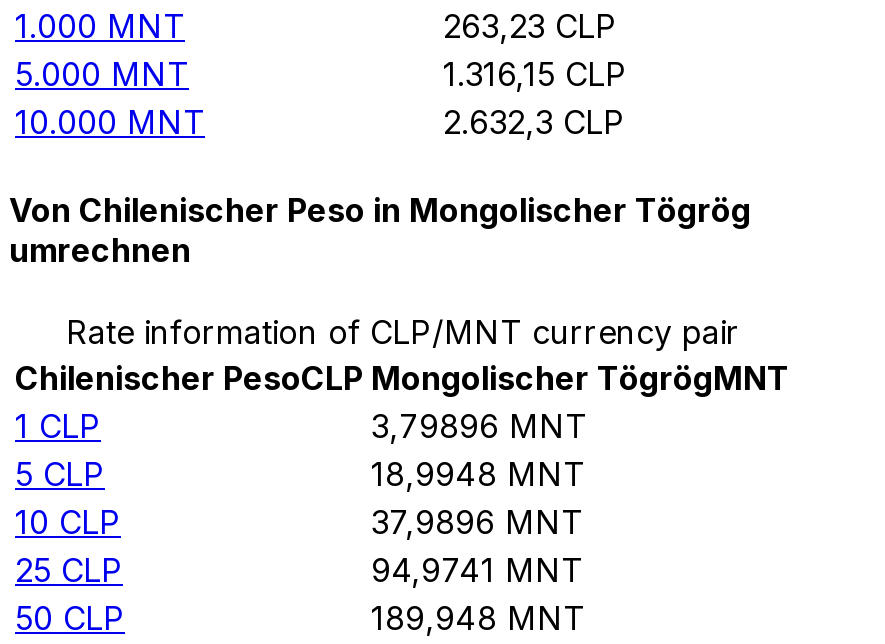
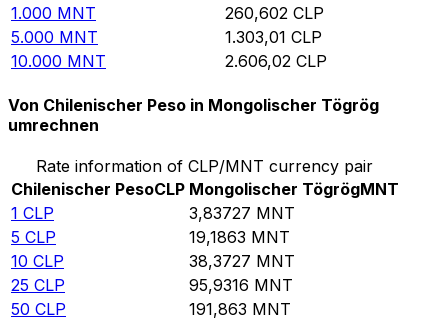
- 263,23 CLP
+ 260,602 CLP

- 1.316,15 CLP
+ 1.303,01 CLP

- 2.632,3 CLP
+ 2.606,02 CLP

- 3,79896 MNT
+ 3,83727 MNT

- 18,9948 MNT
+ 19,1863 MNT

- 37,9896 MNT
+ 38,3727 MNT

- 94,9741 MNT
+ 95,9316 MNT

- 189,948 MNT
+ 191,863 MNT
